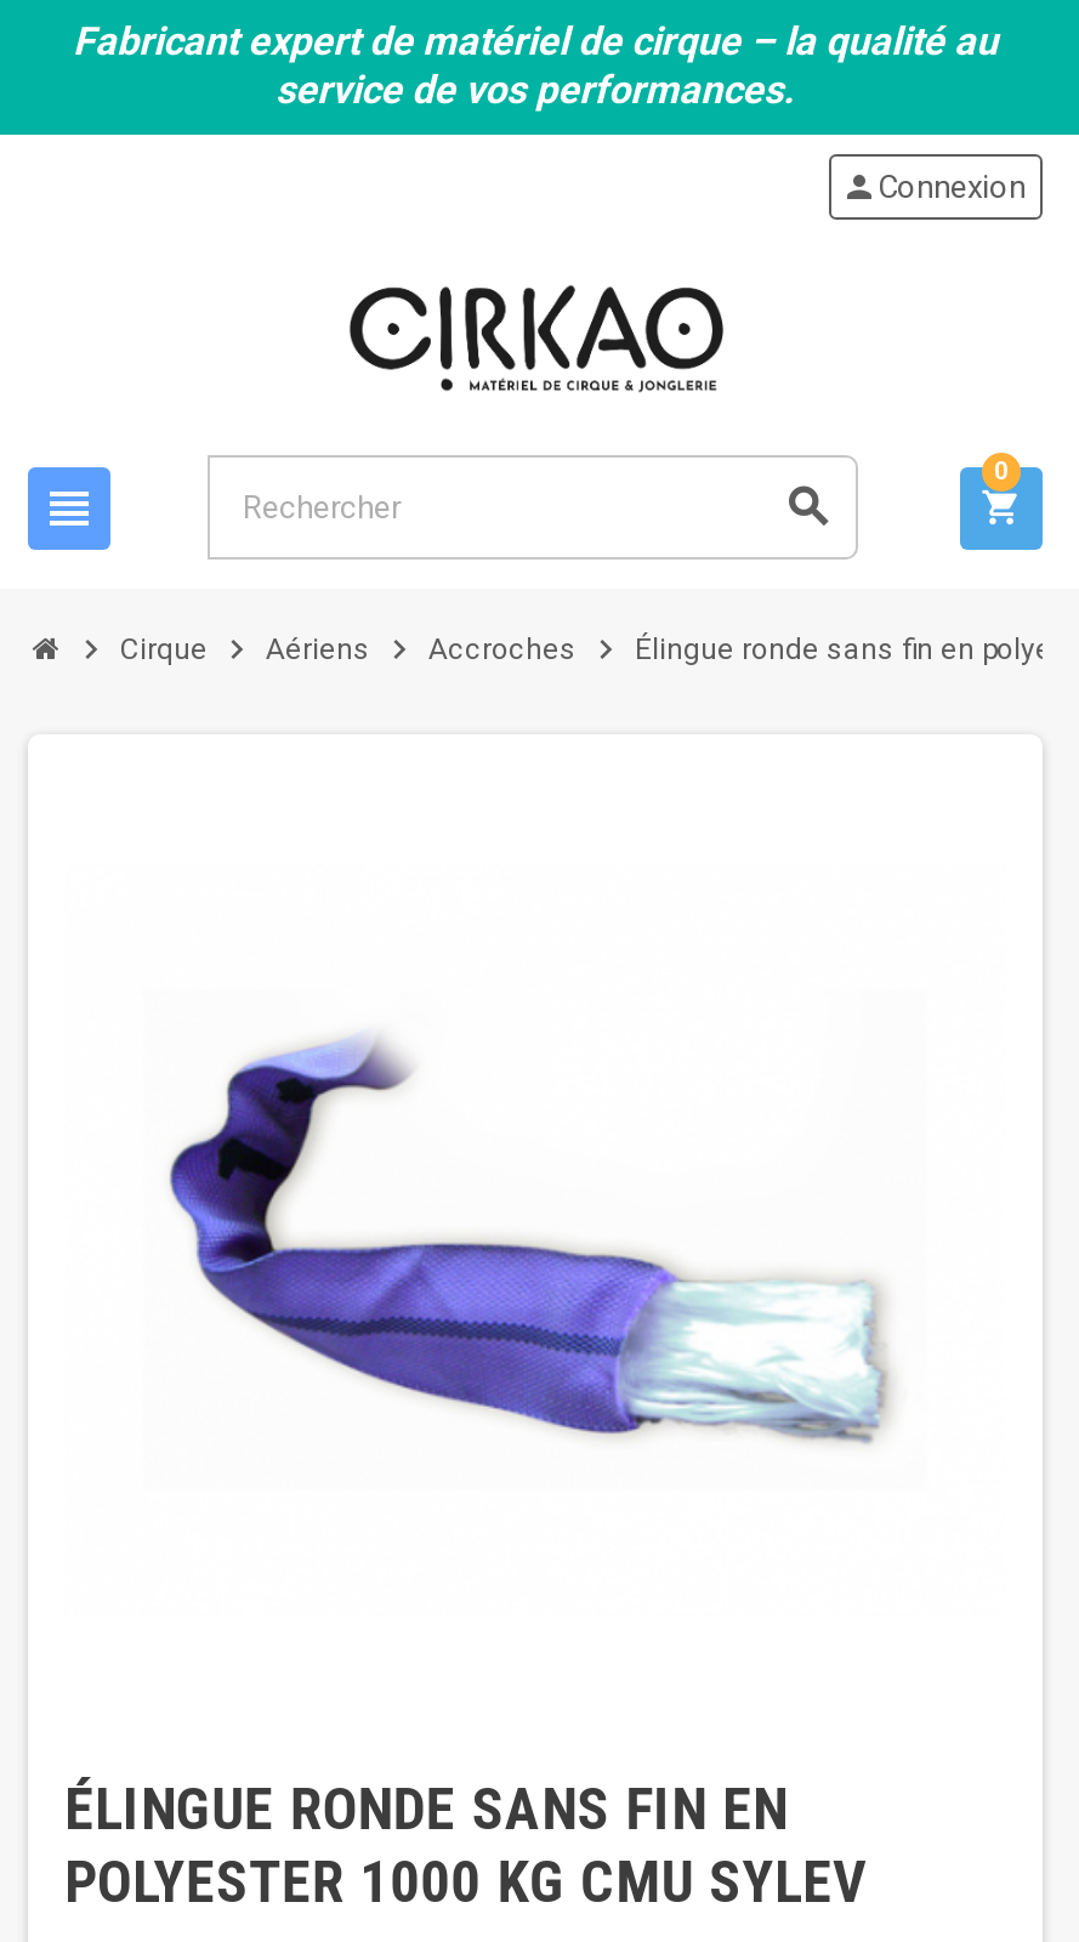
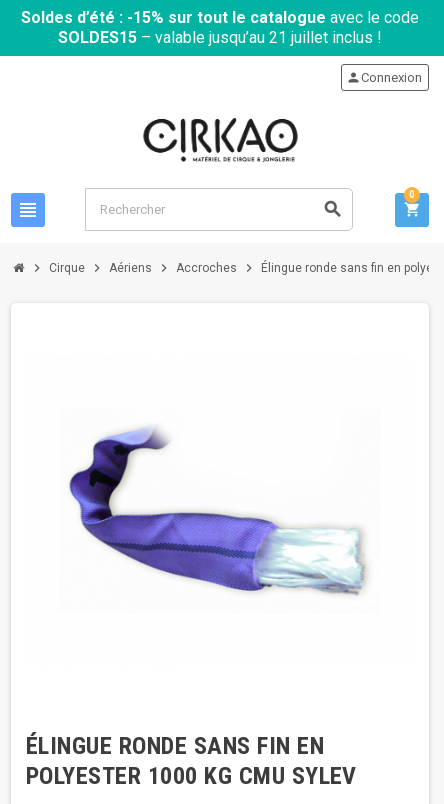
- Fabricant expert de matériel de cirque – la qualité au
- service de vos performances.
+ Soldes d’été : -15% sur tout le catalogue avec le code
+ SOLDES15 – valable jusqu’au 21 juillet inclus !
